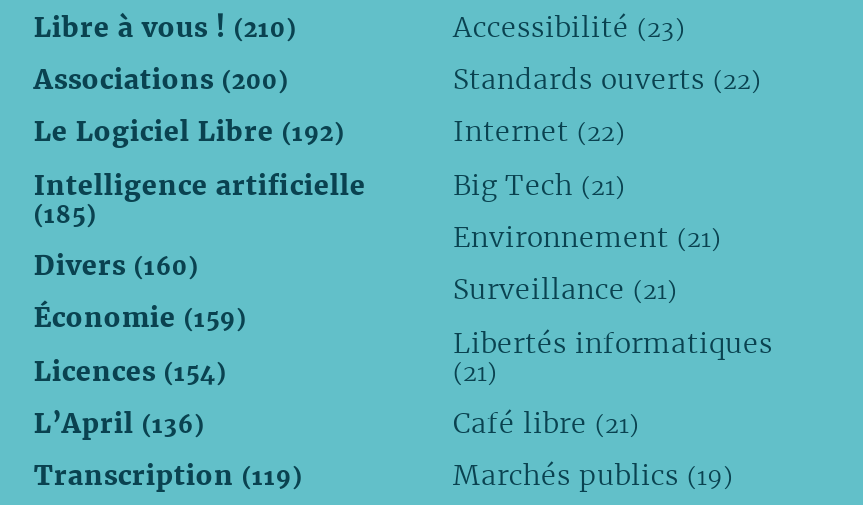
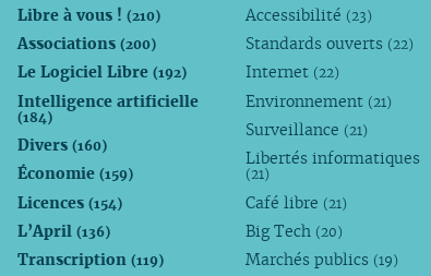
- Big Tech (21)

- (185)
+ (184)

moved up: Environnement (21)

moved up: Surveillance (21) | Libertés informatiques | (21) | Café libre (21)

+ Big Tech (20)
